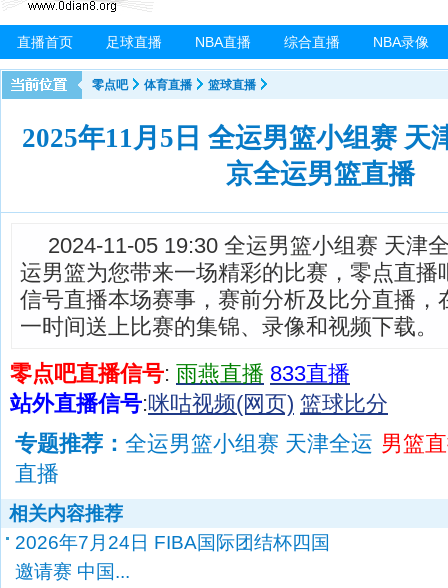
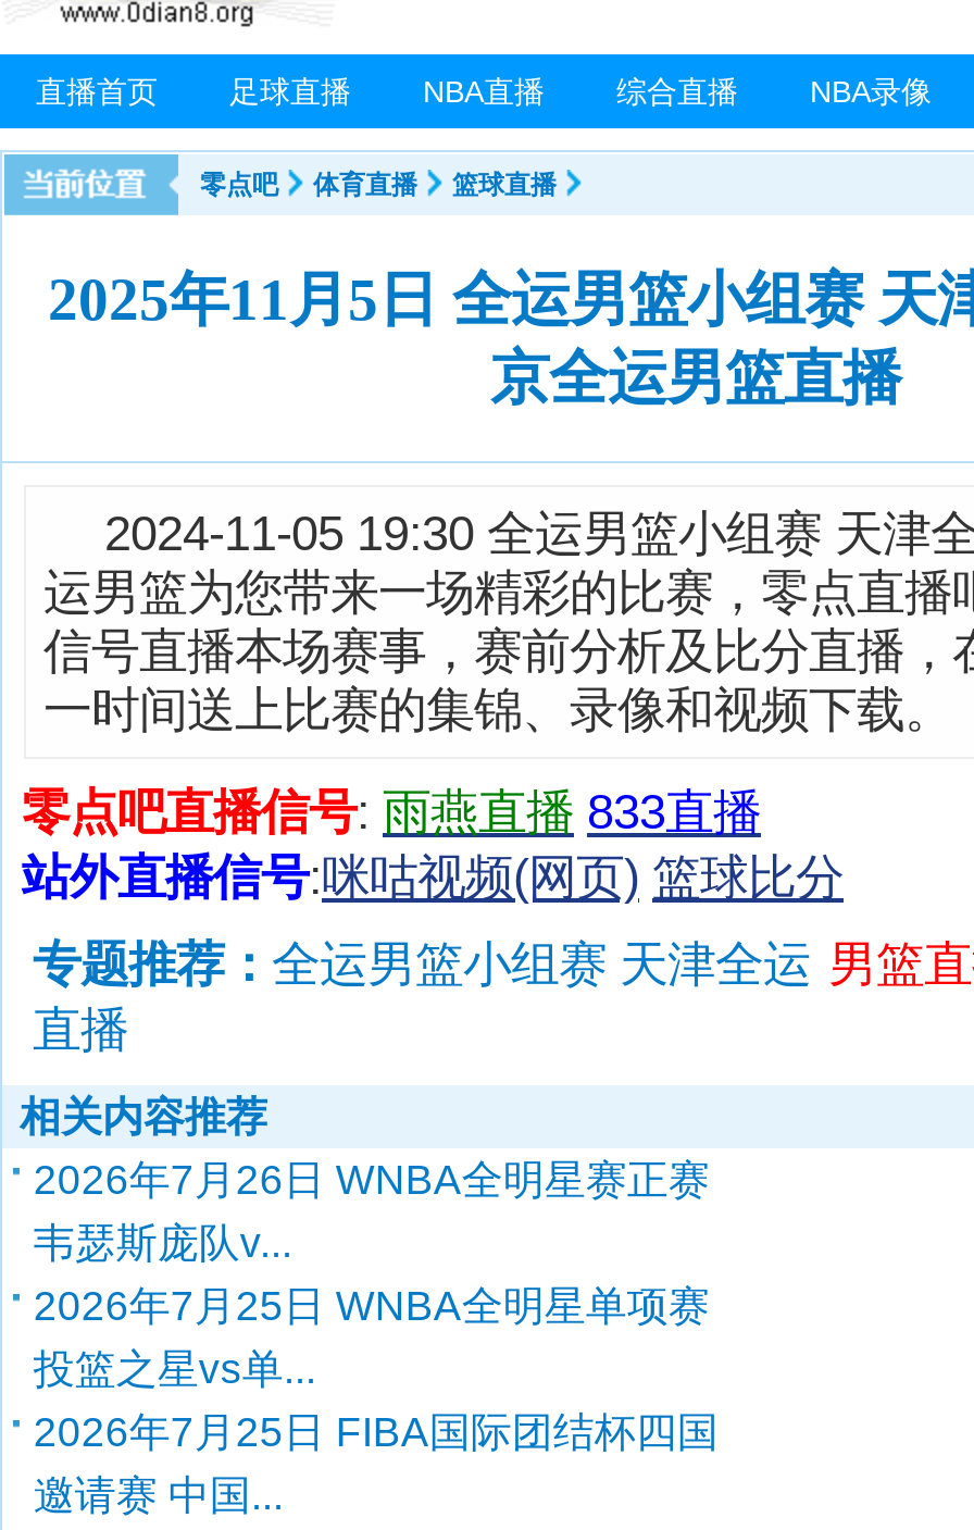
- 2026年7月24日 FIBA国际团结杯四国
+ 2026年7月26日 WNBA全明星赛正赛
+ 韦瑟斯庞队v...
+ 2026年7月25日 WNBA全明星单项赛
+ 投篮之星vs单...
+ 2026年7月25日 FIBA国际团结杯四国
